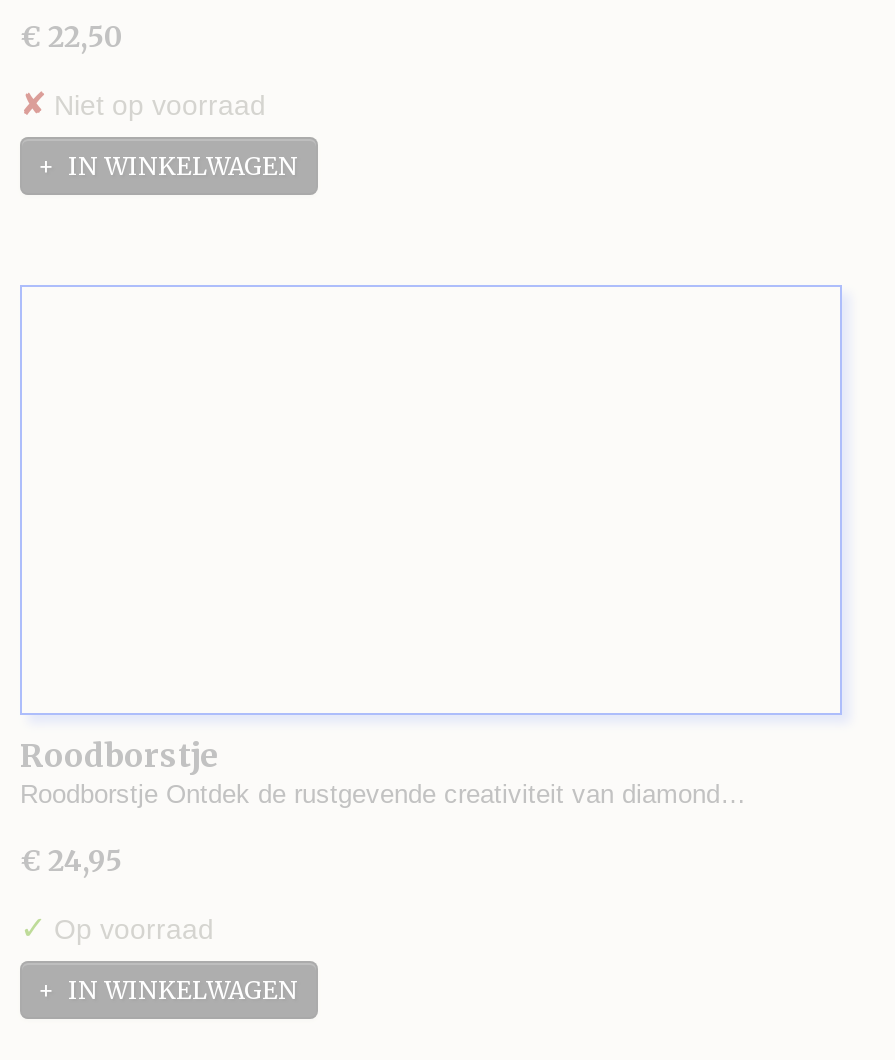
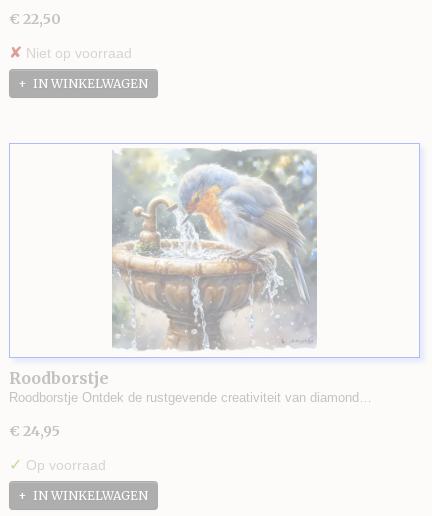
+ [image]
